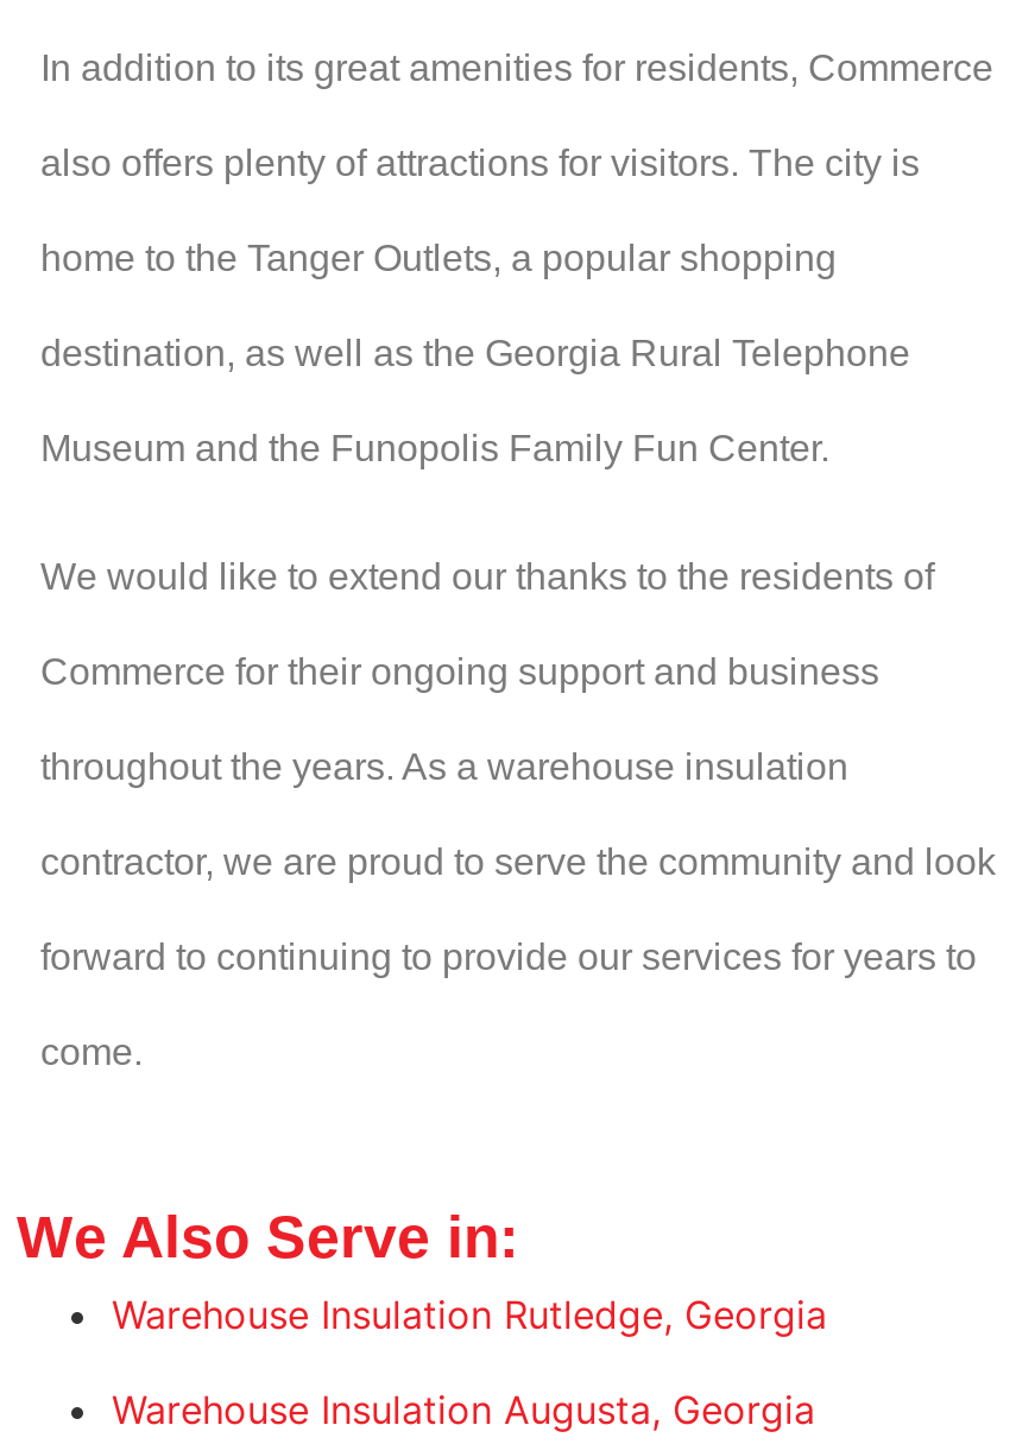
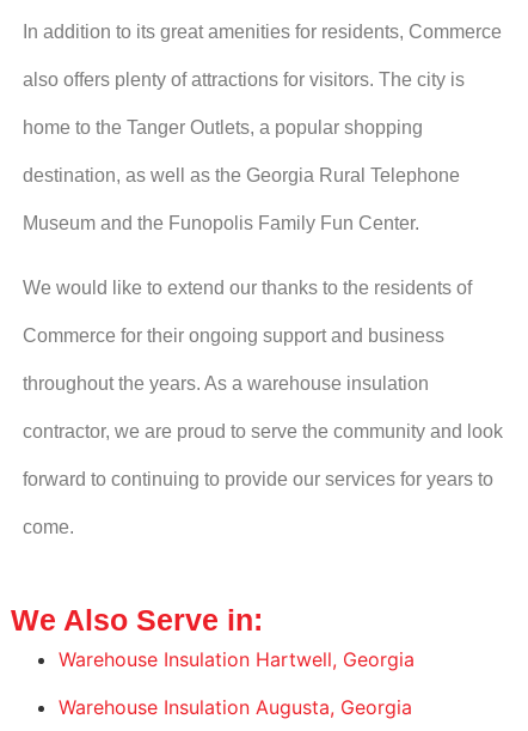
- Warehouse Insulation Rutledge, Georgia
+ Warehouse Insulation Hartwell, Georgia
